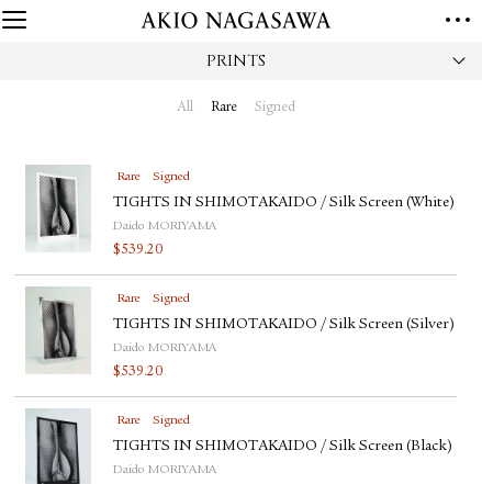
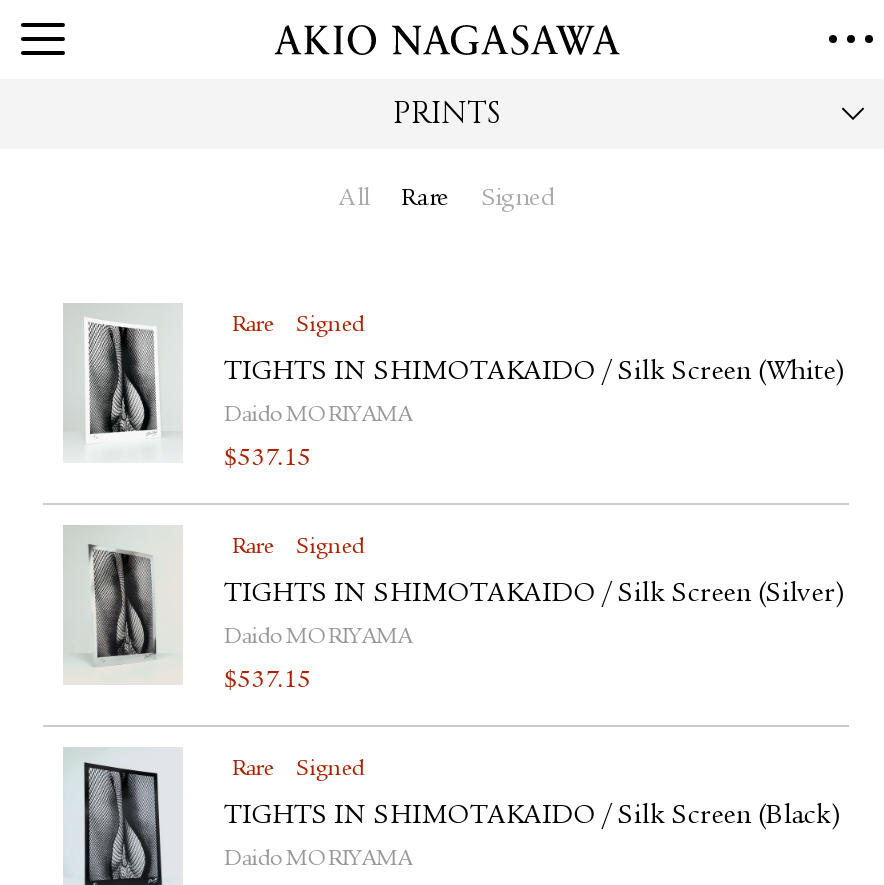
- $539.20
+ $537.15

- $539.20
+ $537.15
